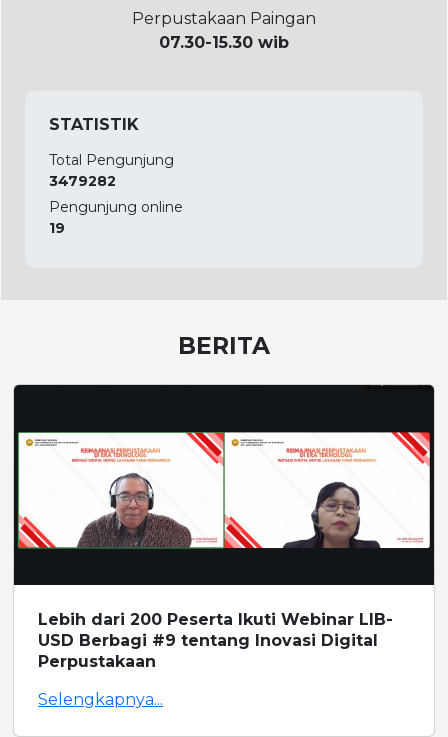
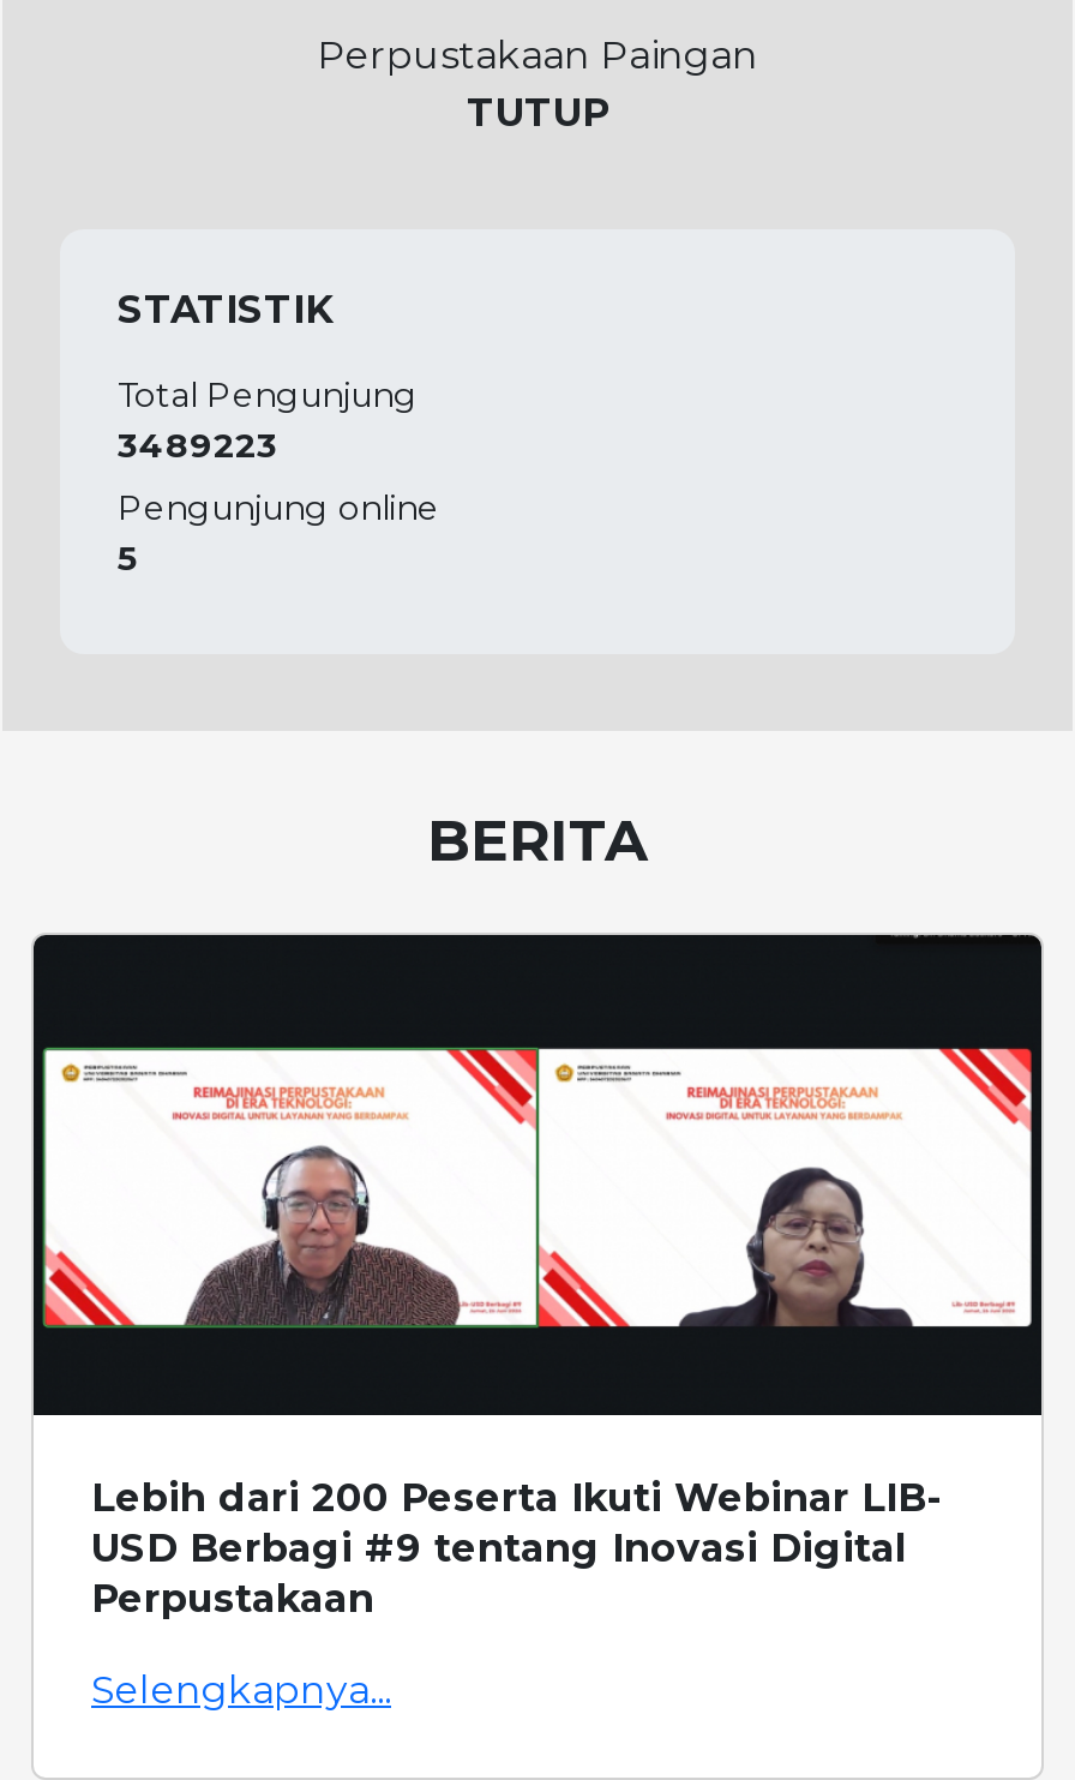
- 07.30-15.30 wib
+ TUTUP

- 3479282
+ 3489223

- 19
+ 5
